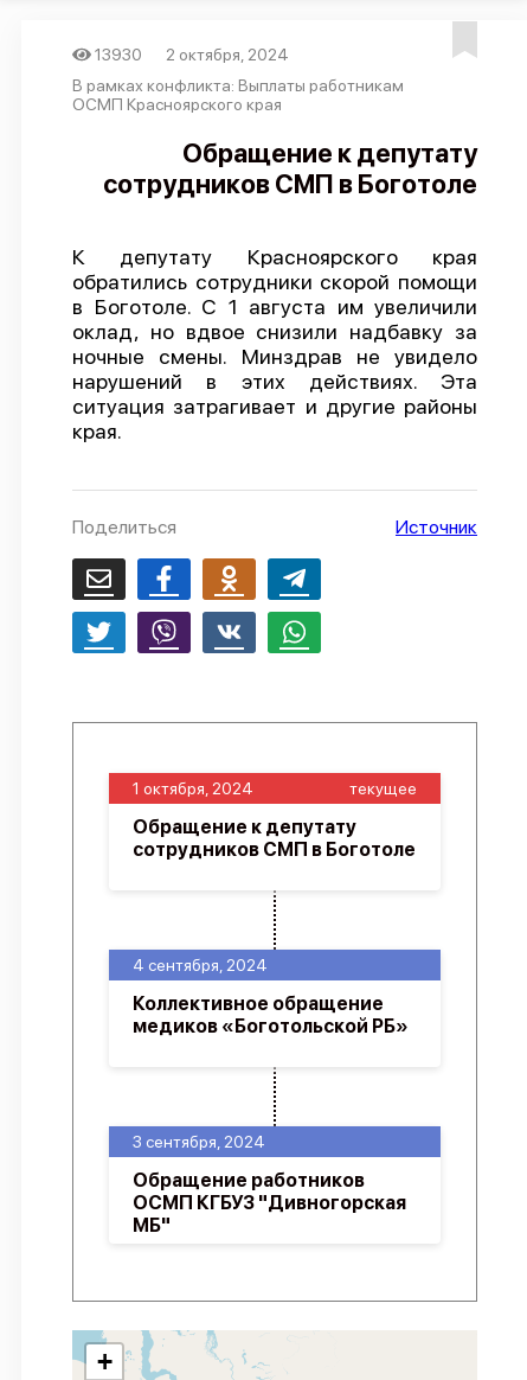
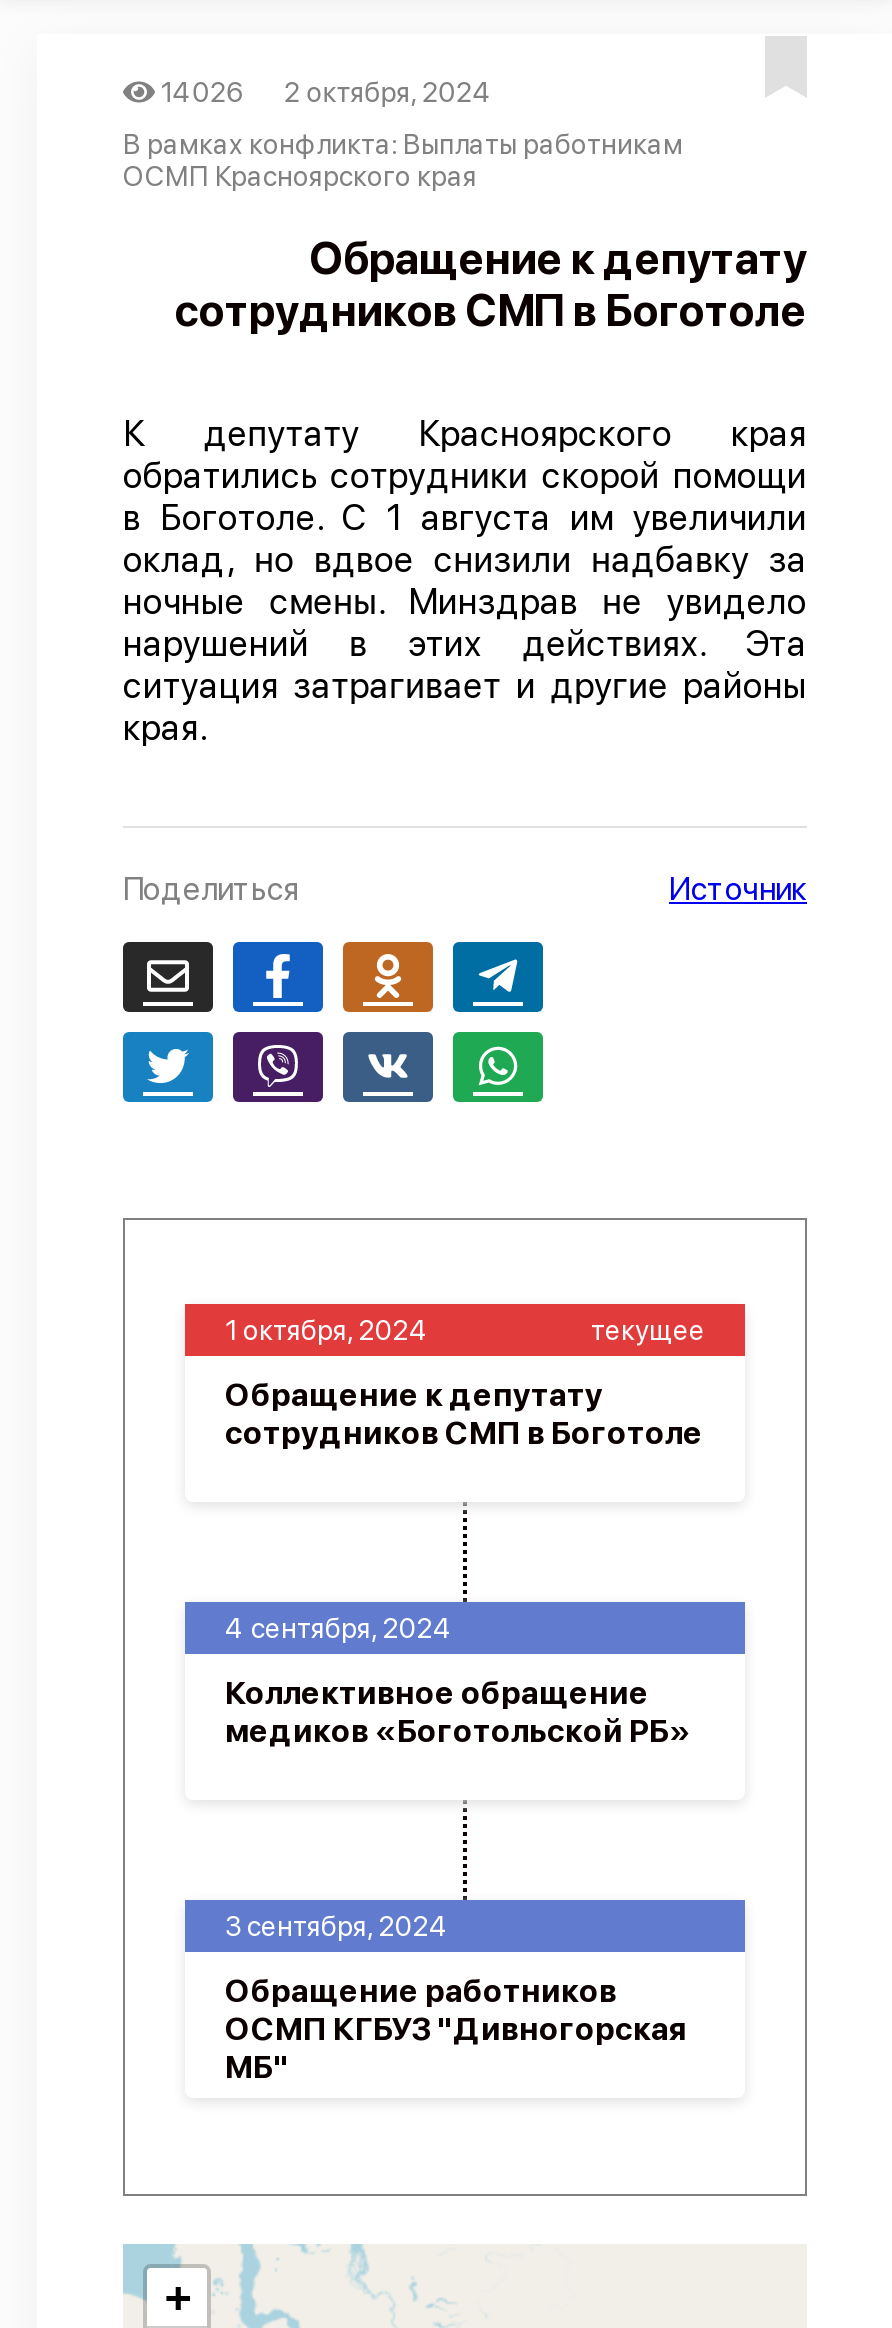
- 13930 2 октября, 2024
+ 14026 2 октября, 2024
